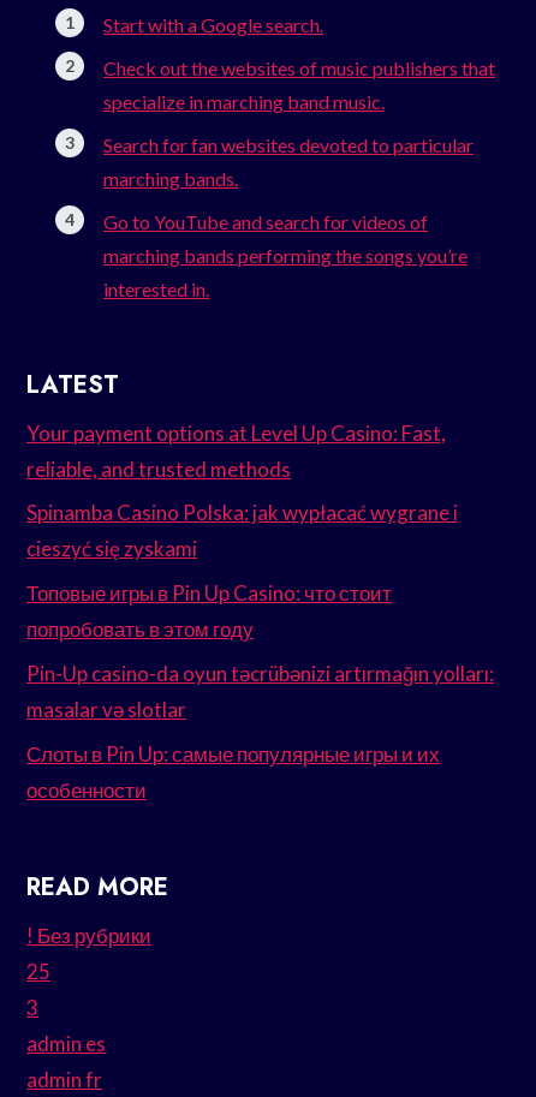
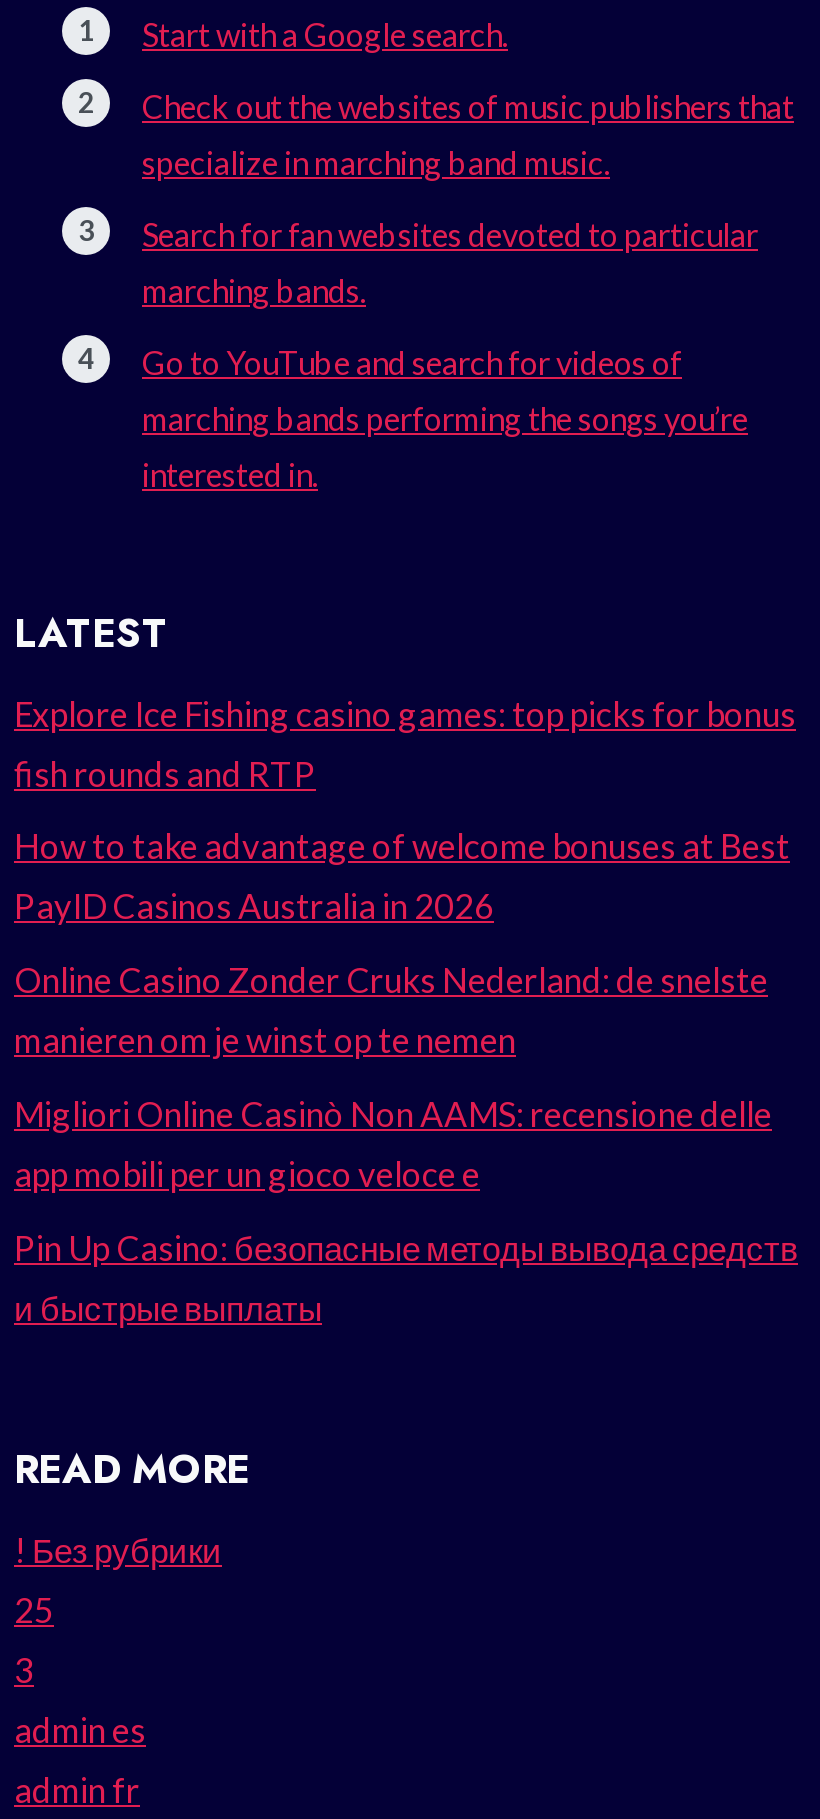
- Your payment options at Level Up Casino: Fast,
- reliable, and trusted methods
+ Explore Ice Fishing casino games: top picks for bonus
+ fish rounds and RTP

- Spinamba Casino Polska: jak wypłacać wygrane i
- cieszyć się zyskami
+ How to take advantage of welcome bonuses at Best
+ PayID Casinos Australia in 2026

- Топовые игры в Pin Up Casino: что стоит
- попробовать в этом году
+ Online Casino Zonder Cruks Nederland: de snelste
+ manieren om je winst op te nemen

- Pin-Up casino-da oyun təcrübənizi artırmağın yolları:
- masalar və slotlar
+ Migliori Online Casinò Non AAMS: recensione delle
+ app mobili per un gioco veloce e

- Слоты в Pin Up: самые популярные игры и их
- особенности
+ Pin Up Casino: безопасные методы вывода средств
+ и быстрые выплаты
